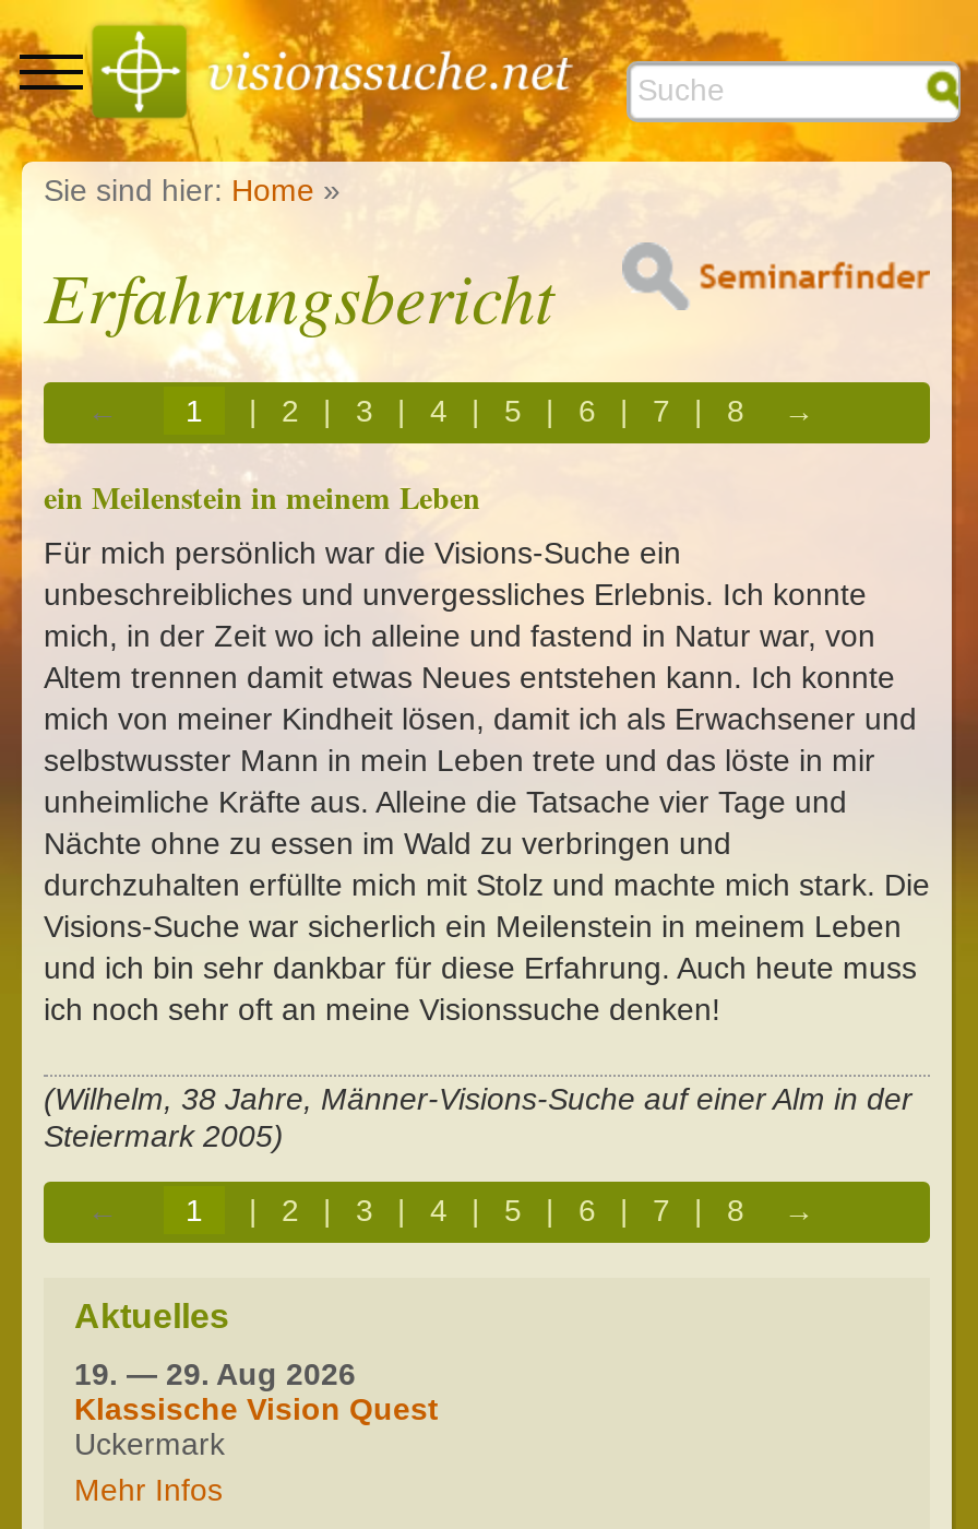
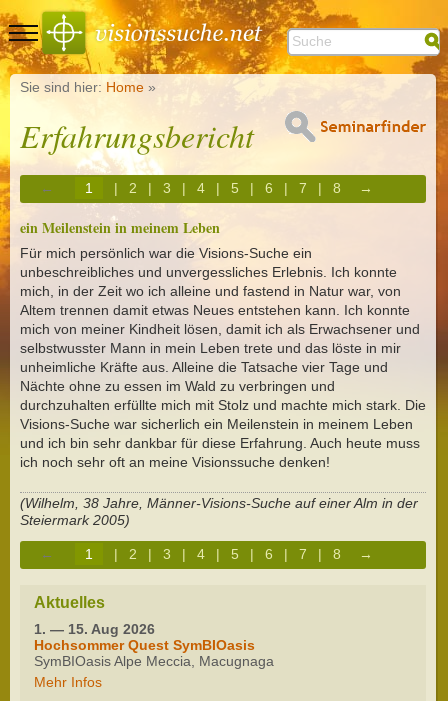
- 19. — 29. Aug 2026
- Klassische Vision Quest
- Uckermark
+ 1. — 15. Aug 2026
+ Hochsommer Quest SymBIOasis
+ SymBIOasis Alpe Meccia, Macugnaga
